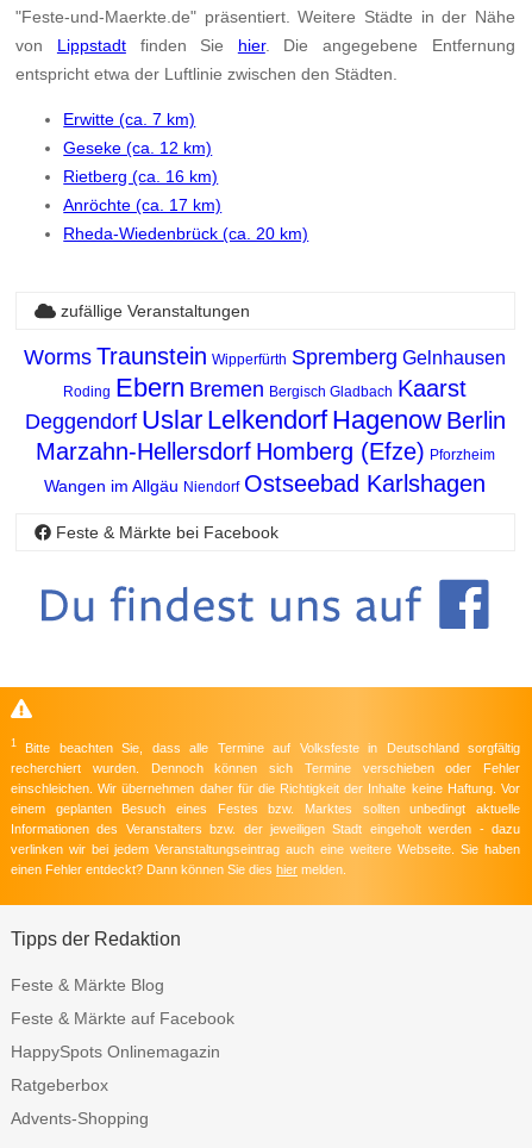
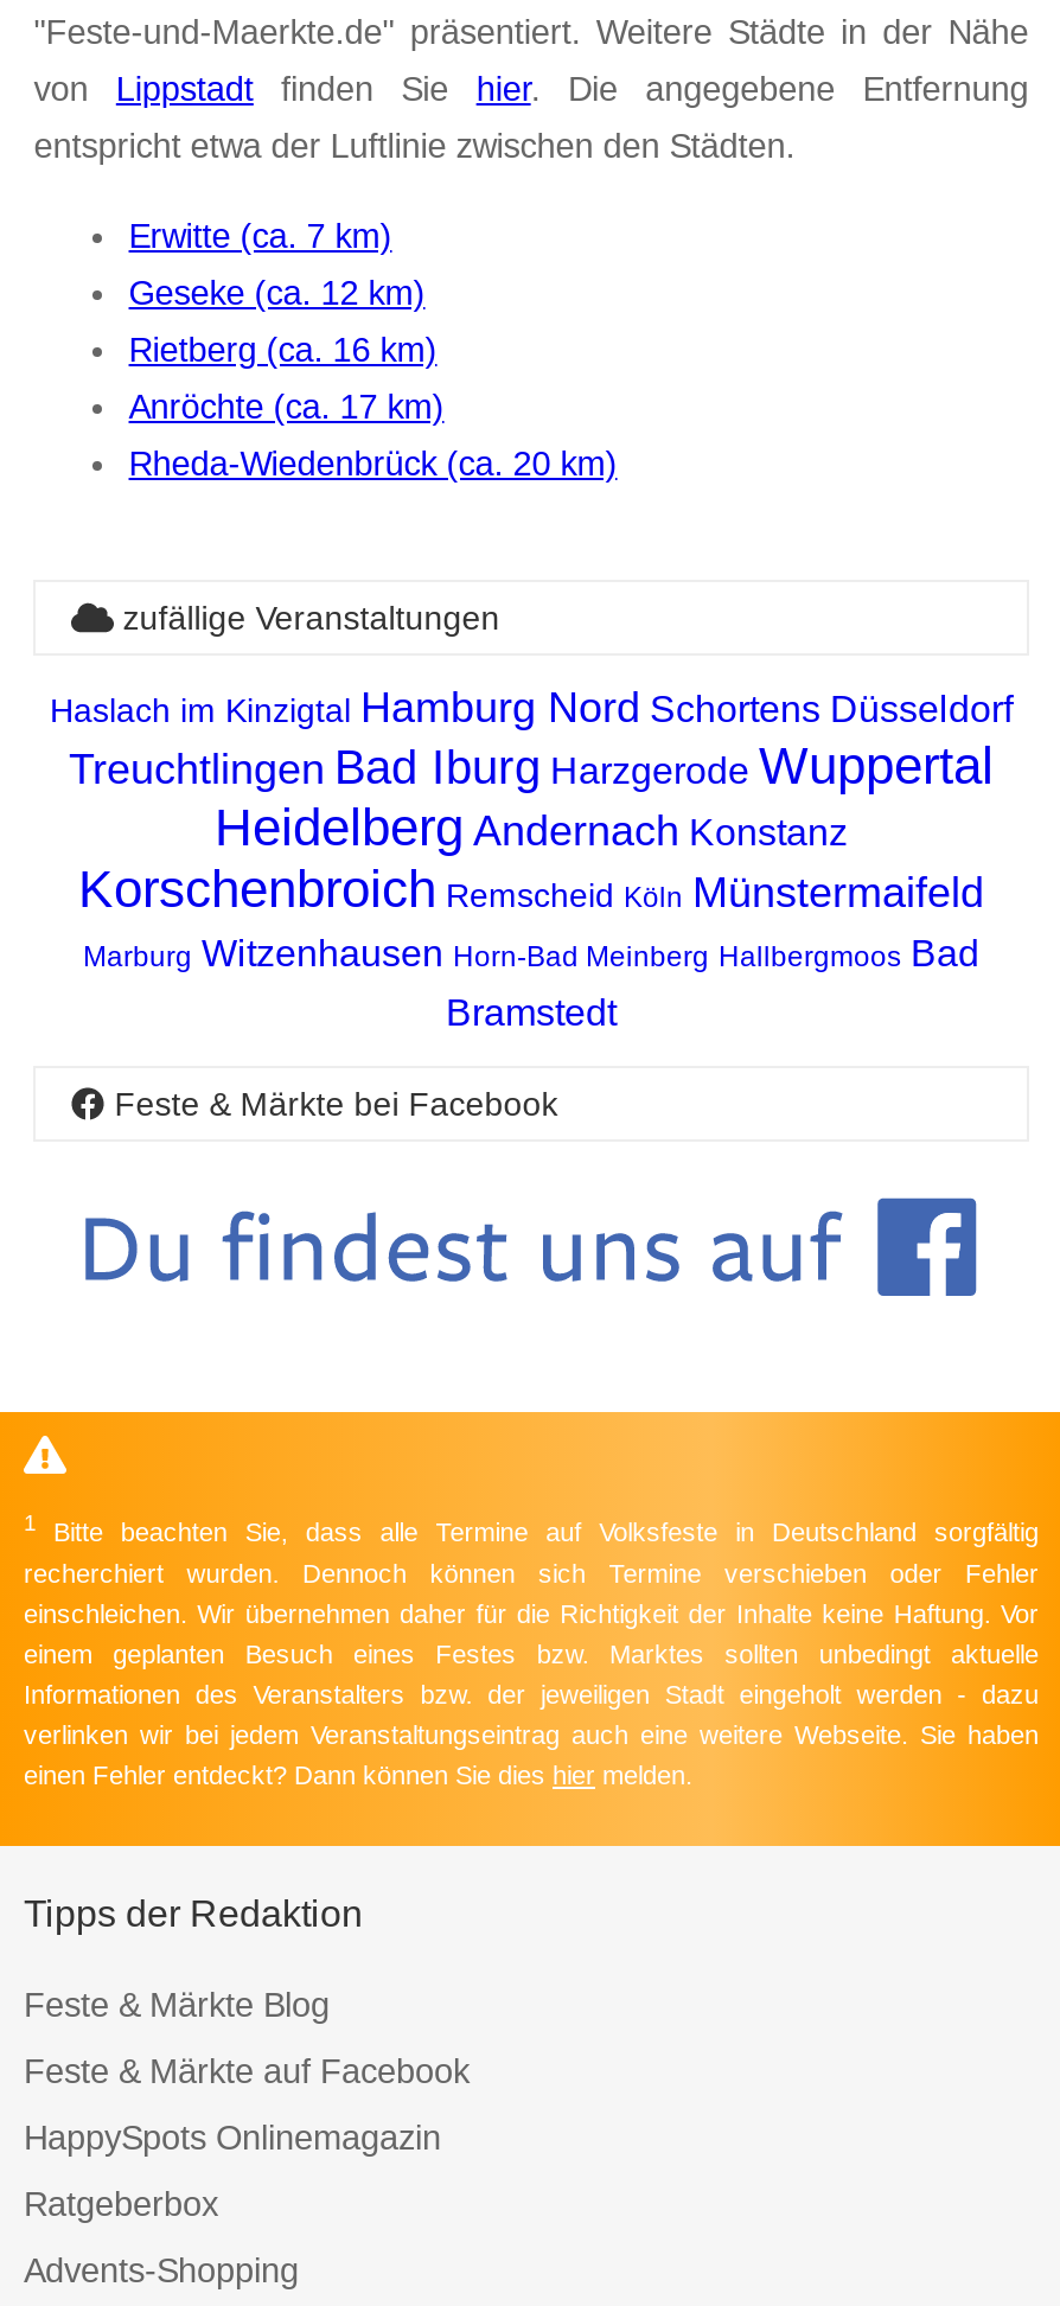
- Worms Traunstein Wipperfürth Spremberg Gelnhausen
- Roding Ebern Bremen Bergisch Gladbach Kaarst
- Deggendorf Uslar Lelkendorf Hagenow Berlin
- Marzahn-Hellersdorf Homberg (Efze) Pforzheim
- Wangen im Allgäu Niendorf Ostseebad Karlshagen
+ Haslach im Kinzigtal Hamburg Nord Schortens Düsseldorf
+ Treuchtlingen Bad Iburg Harzgerode Wuppertal
+ Heidelberg Andernach Konstanz
+ Korschenbroich Remscheid Köln Münstermaifeld
+ Marburg Witzenhausen Horn-Bad Meinberg Hallbergmoos Bad
+ Bramstedt
